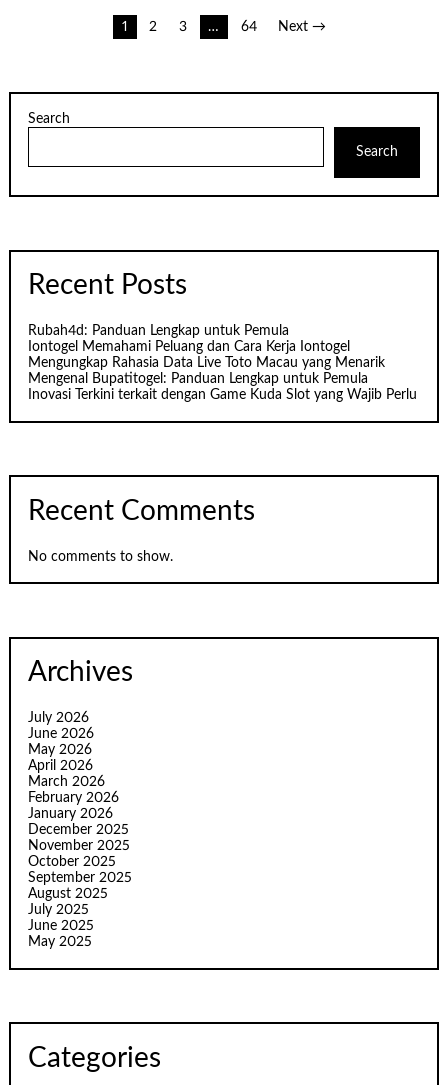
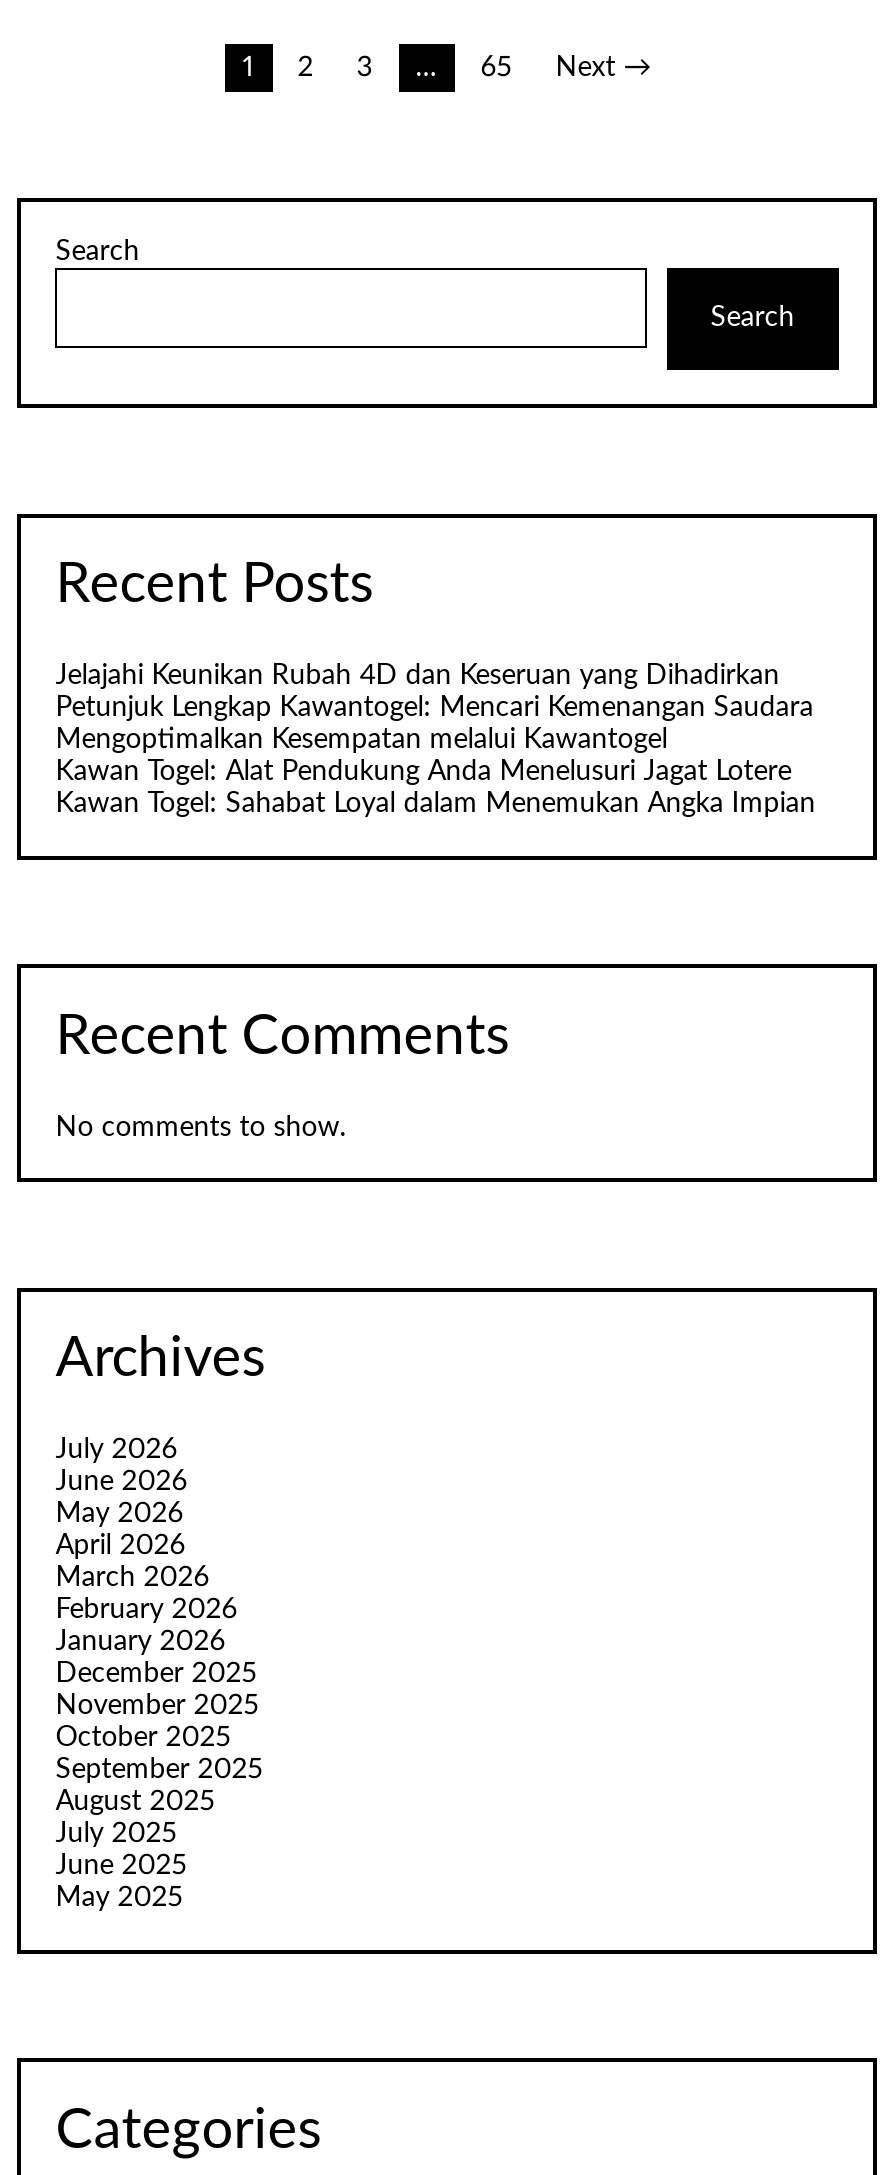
- 64
+ 65

- Rubah4d: Panduan Lengkap untuk Pemula
- Iontogel Memahami Peluang dan Cara Kerja Iontogel
- Mengungkap Rahasia Data Live Toto Macau yang Menarik
- Mengenal Bupatitogel: Panduan Lengkap untuk Pemula
- Inovasi Terkini terkait dengan Game Kuda Slot yang Wajib Perlu
+ Jelajahi Keunikan Rubah 4D dan Keseruan yang Dihadirkan
+ Petunjuk Lengkap Kawantogel: Mencari Kemenangan Saudara
+ Mengoptimalkan Kesempatan melalui Kawantogel
+ Kawan Togel: Alat Pendukung Anda Menelusuri Jagat Lotere
+ Kawan Togel: Sahabat Loyal dalam Menemukan Angka Impian
